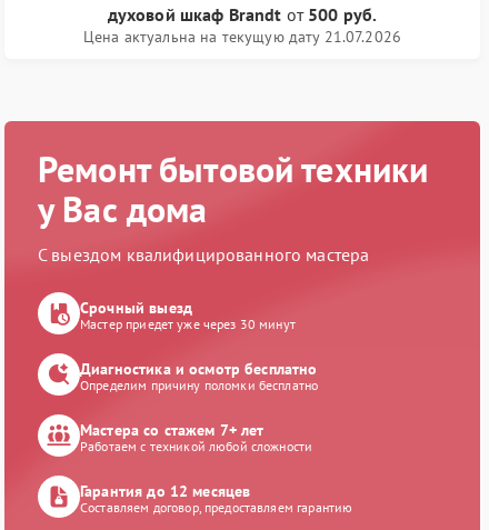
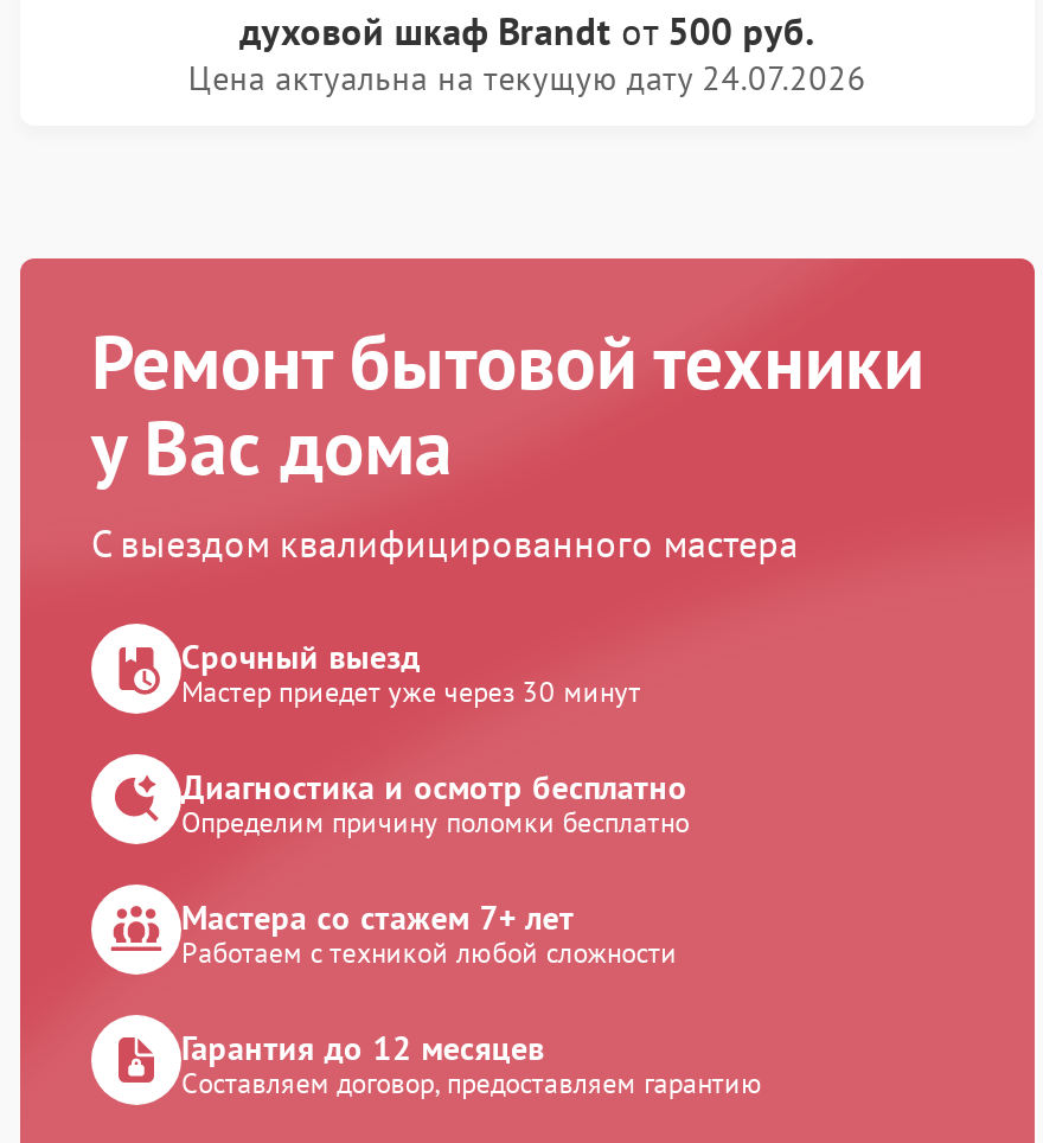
- Цена актуальна на текущую дату 21.07.2026
+ Цена актуальна на текущую дату 24.07.2026
